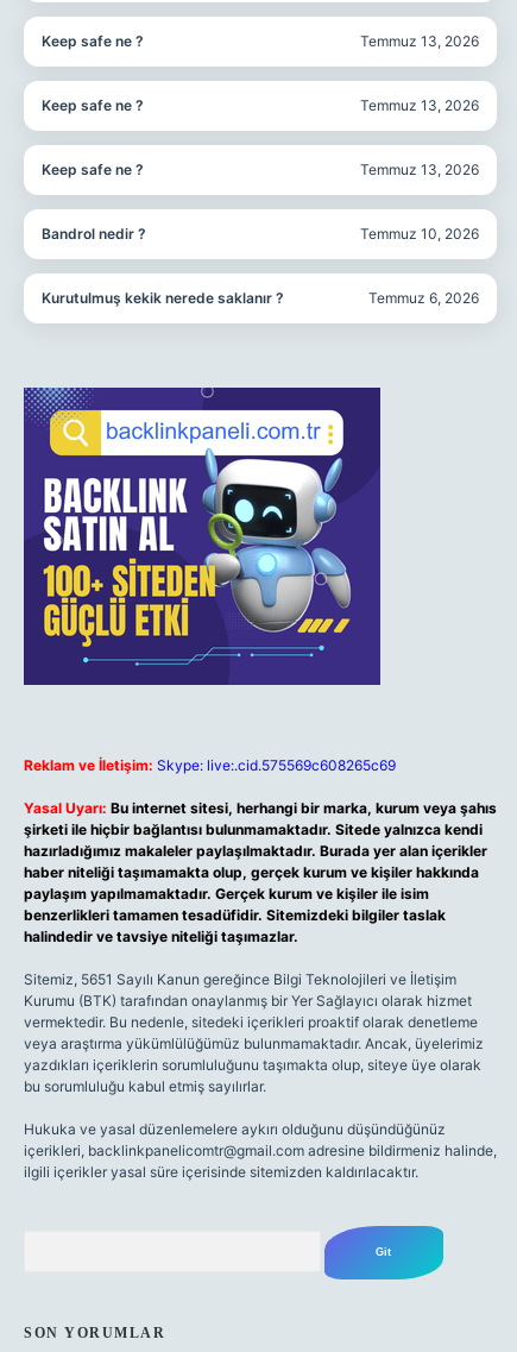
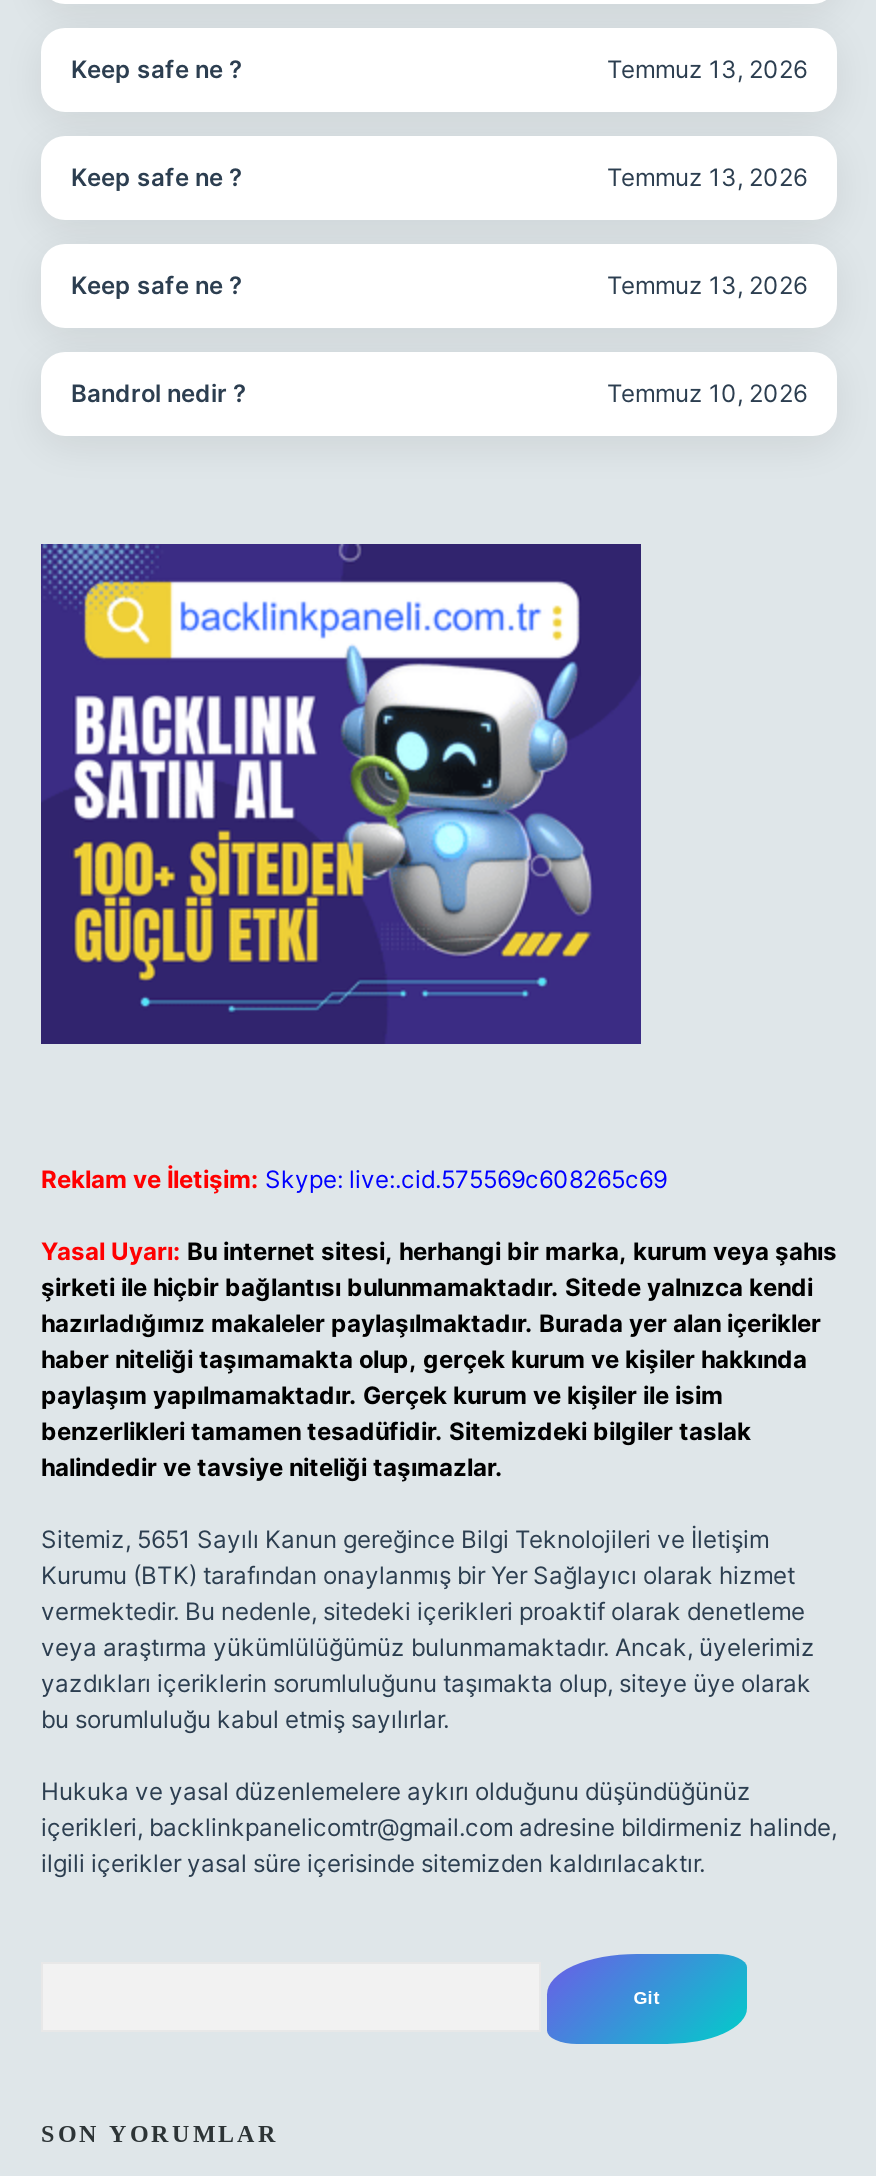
- Kurutulmuş kekik nerede saklanır ?
- Temmuz 6, 2026
